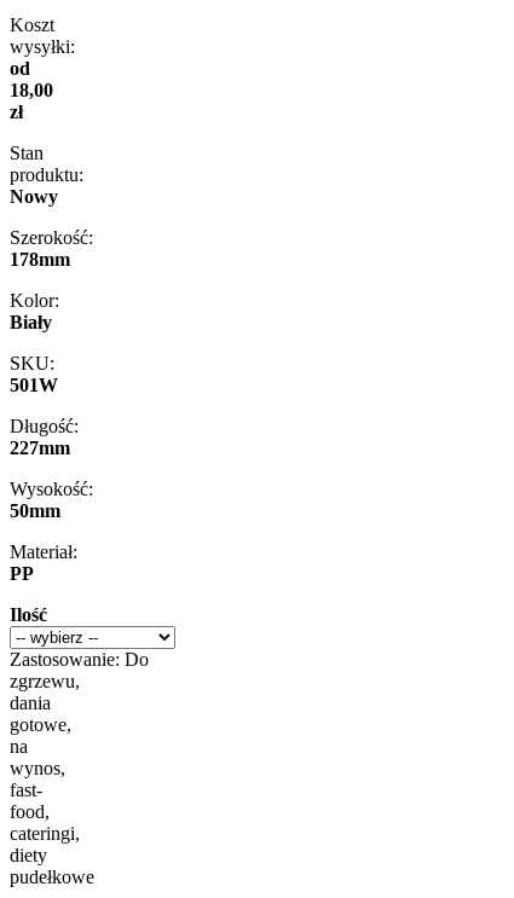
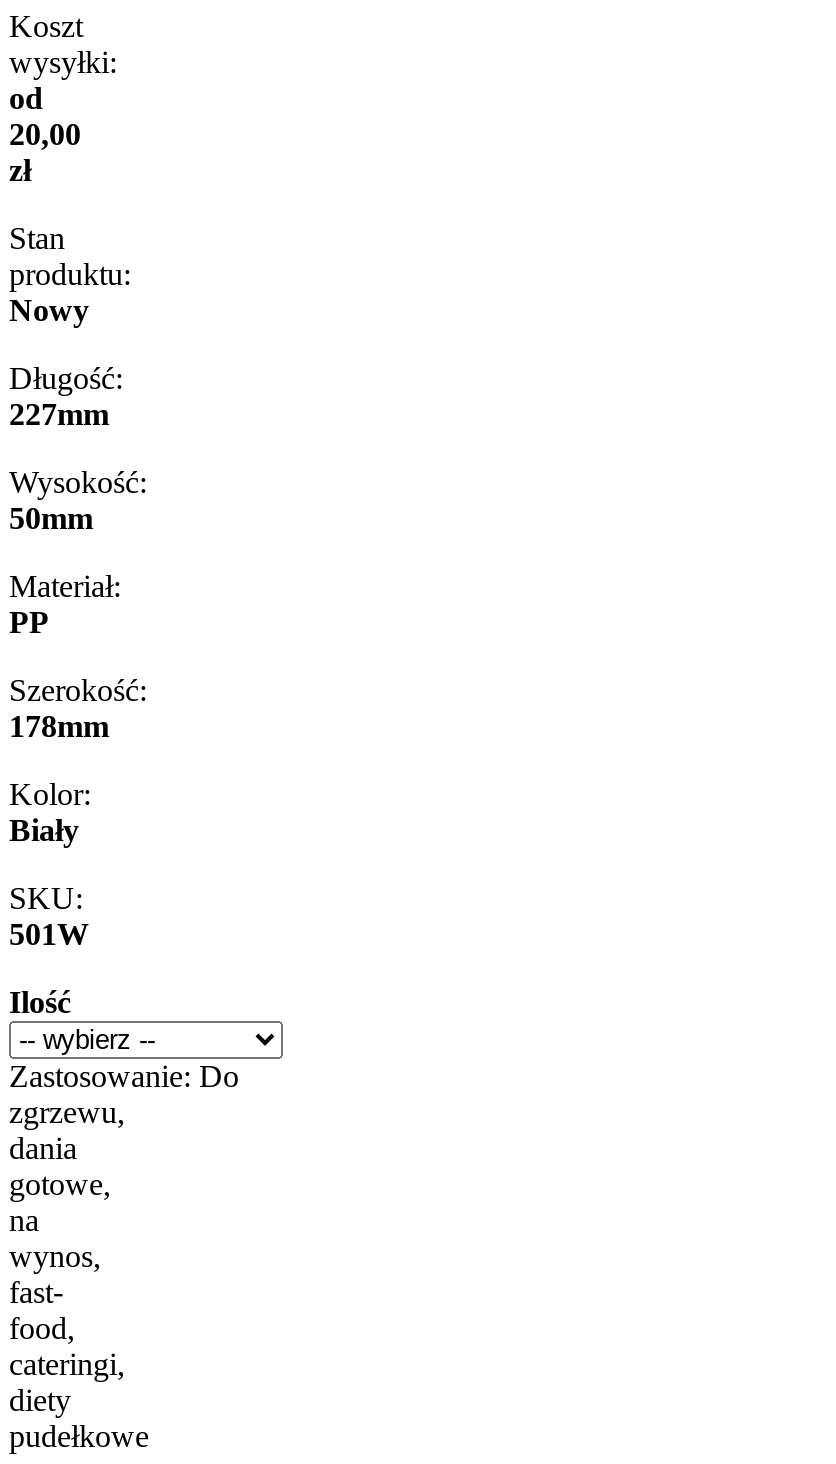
- 18,00
+ 20,00

moved down: Szerokość: | 178mm | Kolor: | Biały | SKU: | 501W

moved up: Długość: | 227mm | Wysokość: | 50mm | Materiał: | PP
